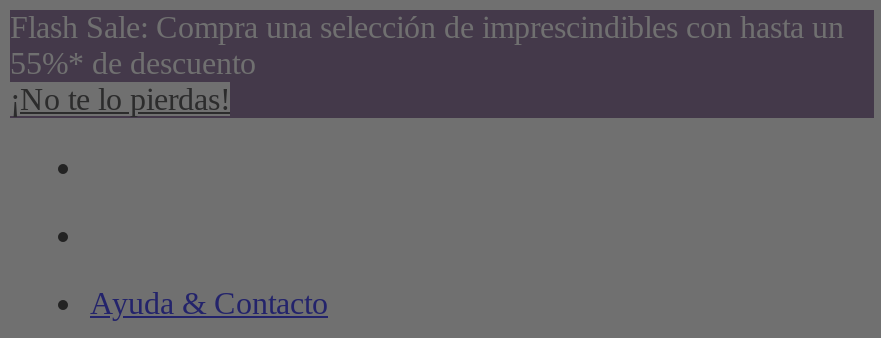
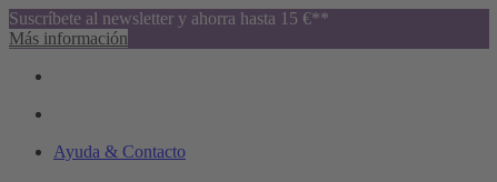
- Flash Sale: Compra una selección de imprescindibles con hasta un
- 55%* de descuento
- ¡No te lo pierdas!
+ Suscríbete al newsletter y ahorra hasta 15 €**
+ Más información
